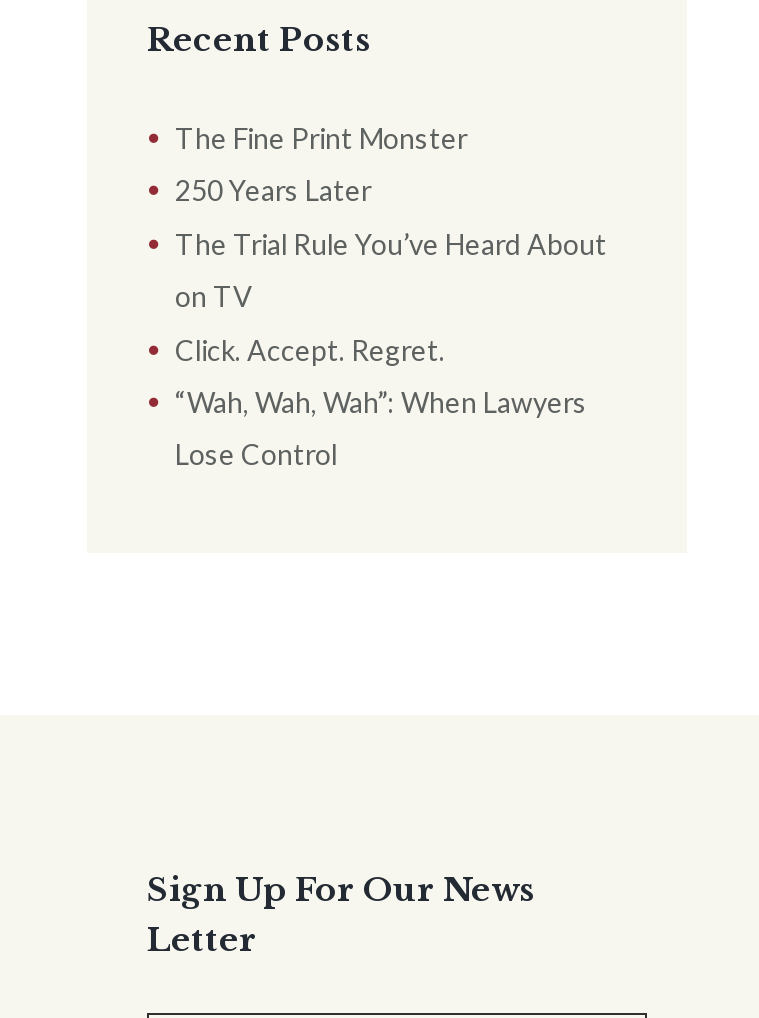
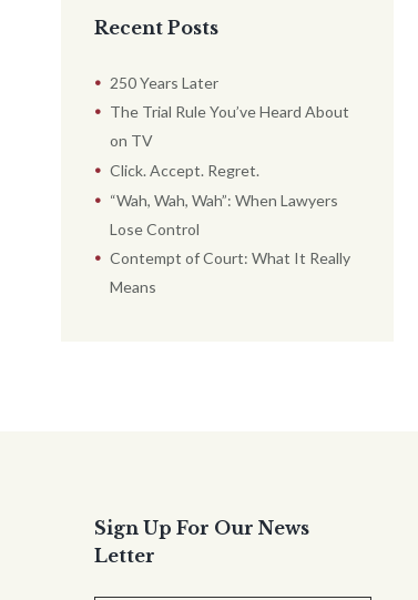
- The Fine Print Monster

moved up: 250 Years Later | The Trial Rule You’ve Heard About | on TV | Click. Accept. Regret. | “Wah, Wah, Wah”: When Lawyers | Lose Control

+ Contempt of Court: What It Really
+ Means
